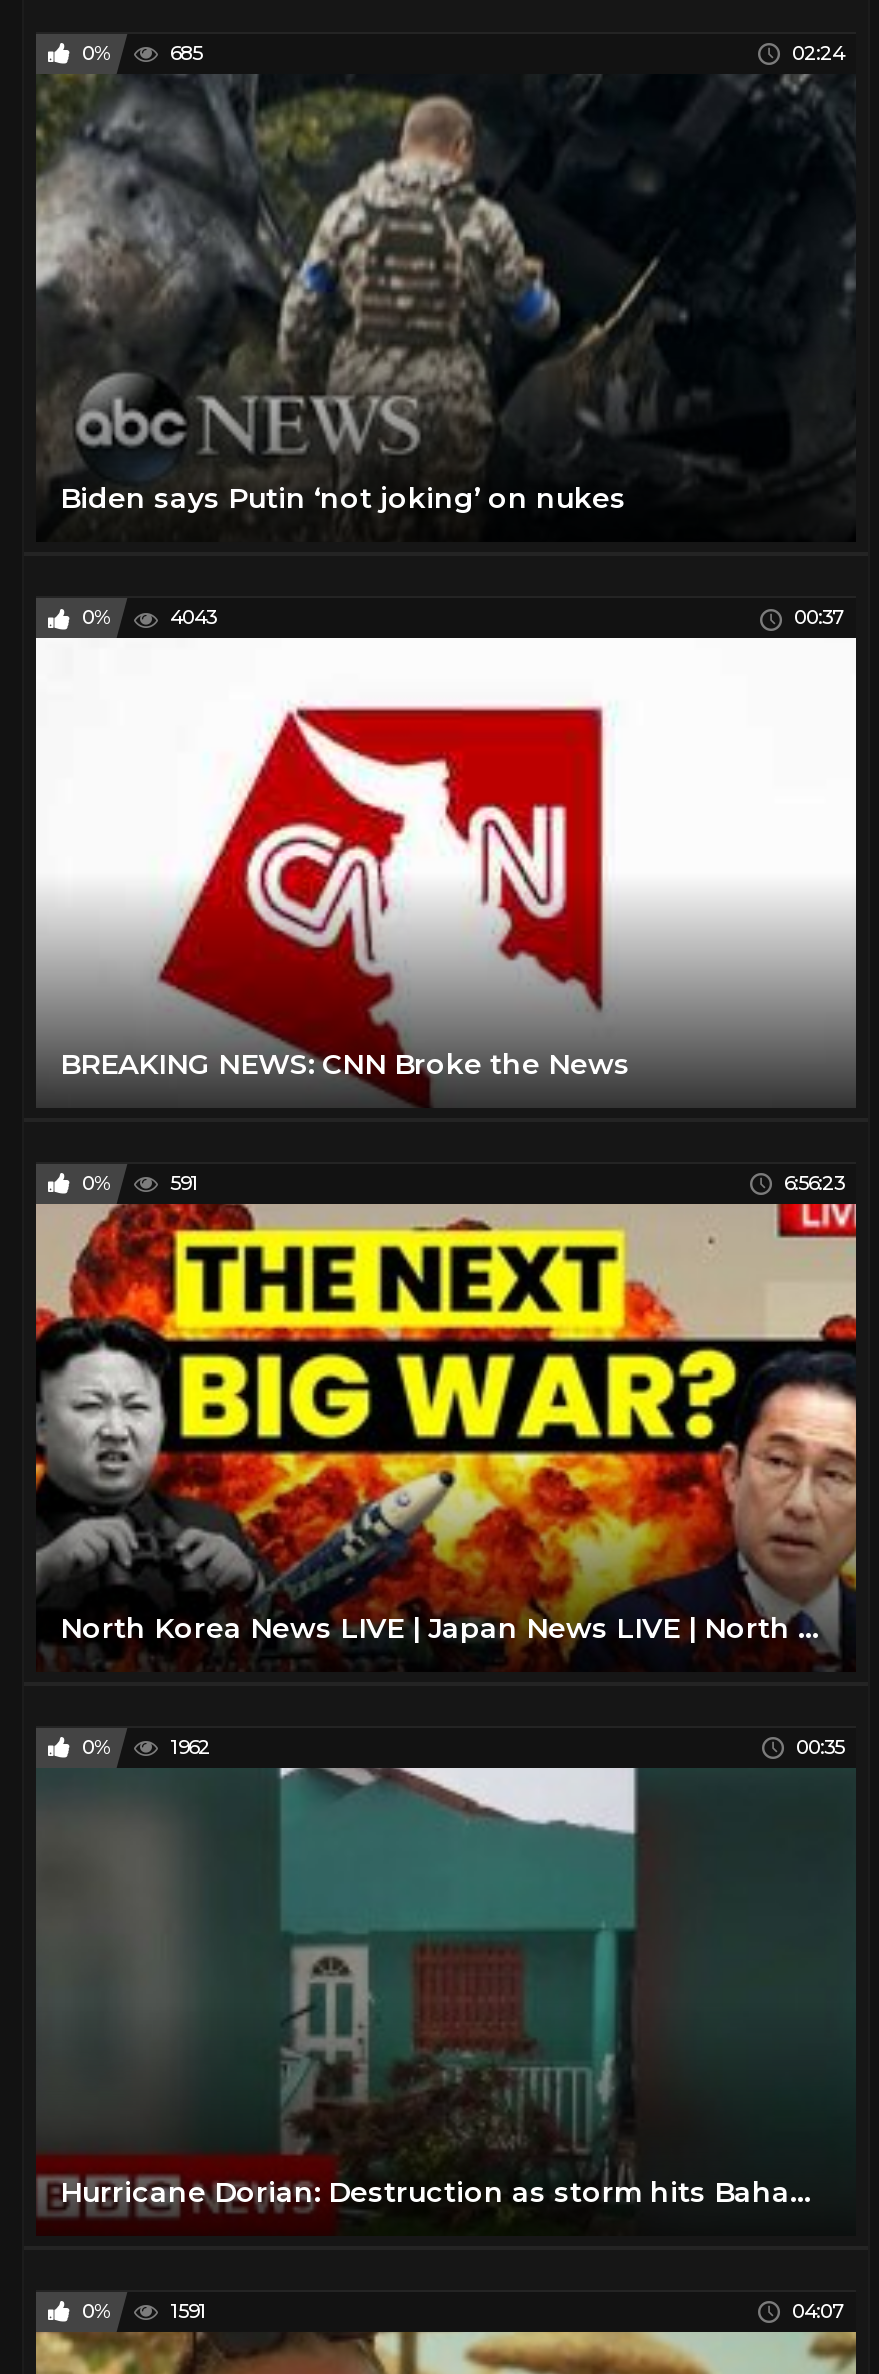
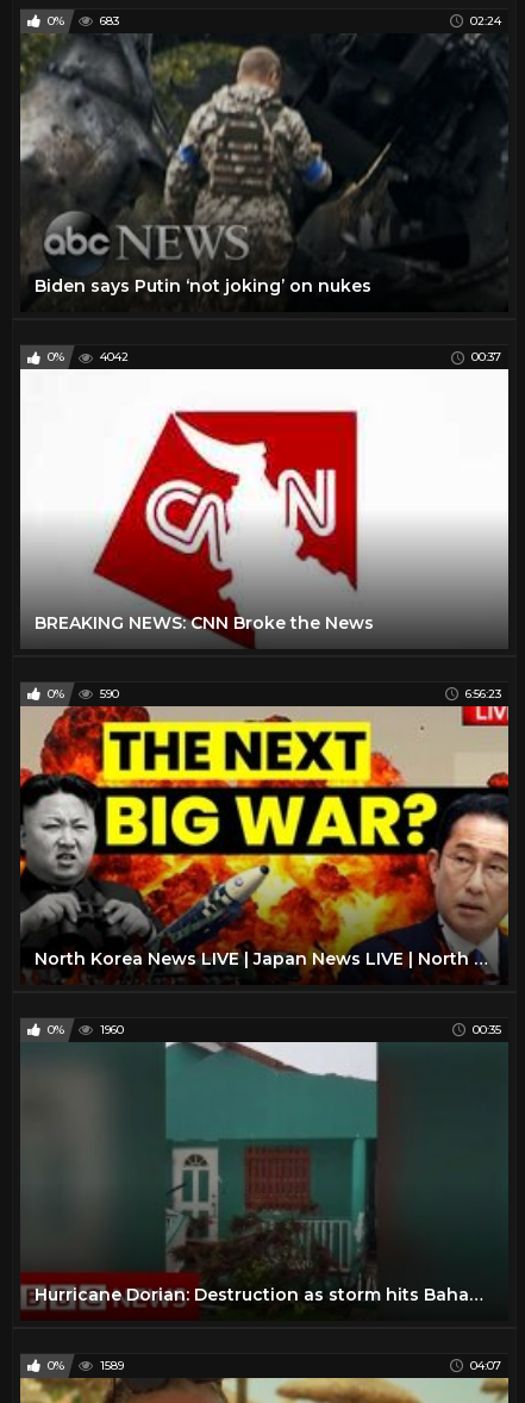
- 685
+ 683

- 4043
+ 4042

- 591
+ 590

- 1962
+ 1960

- 1591
+ 1589
